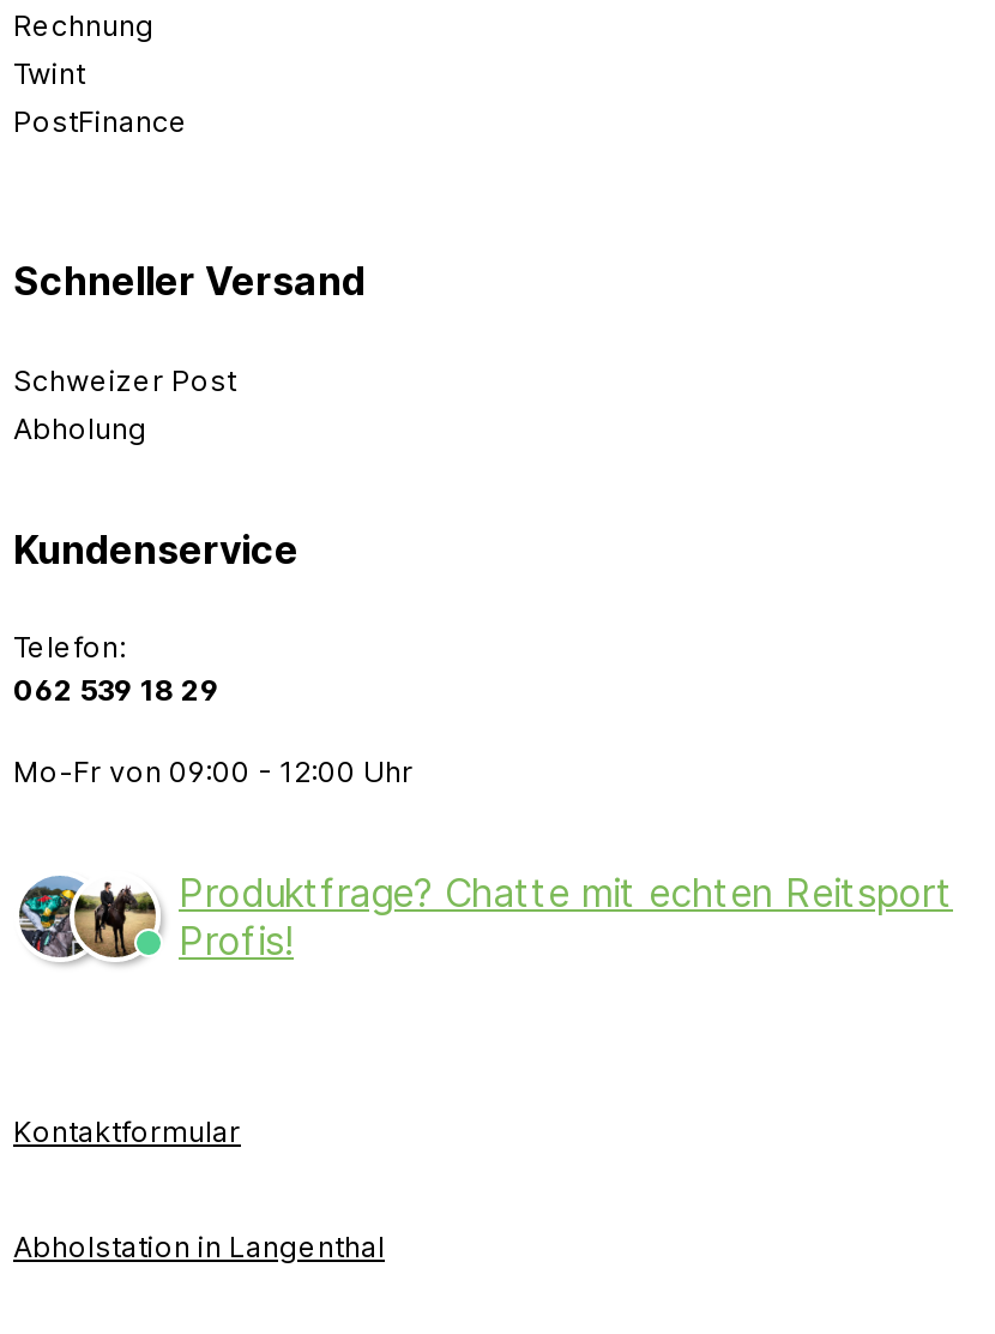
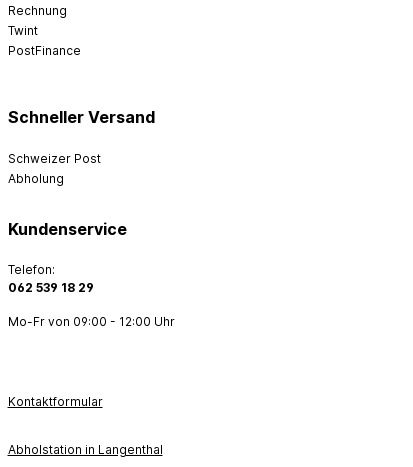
- [image]
- Produktfrage? Chatte mit echten Reitsport
- Profis!
